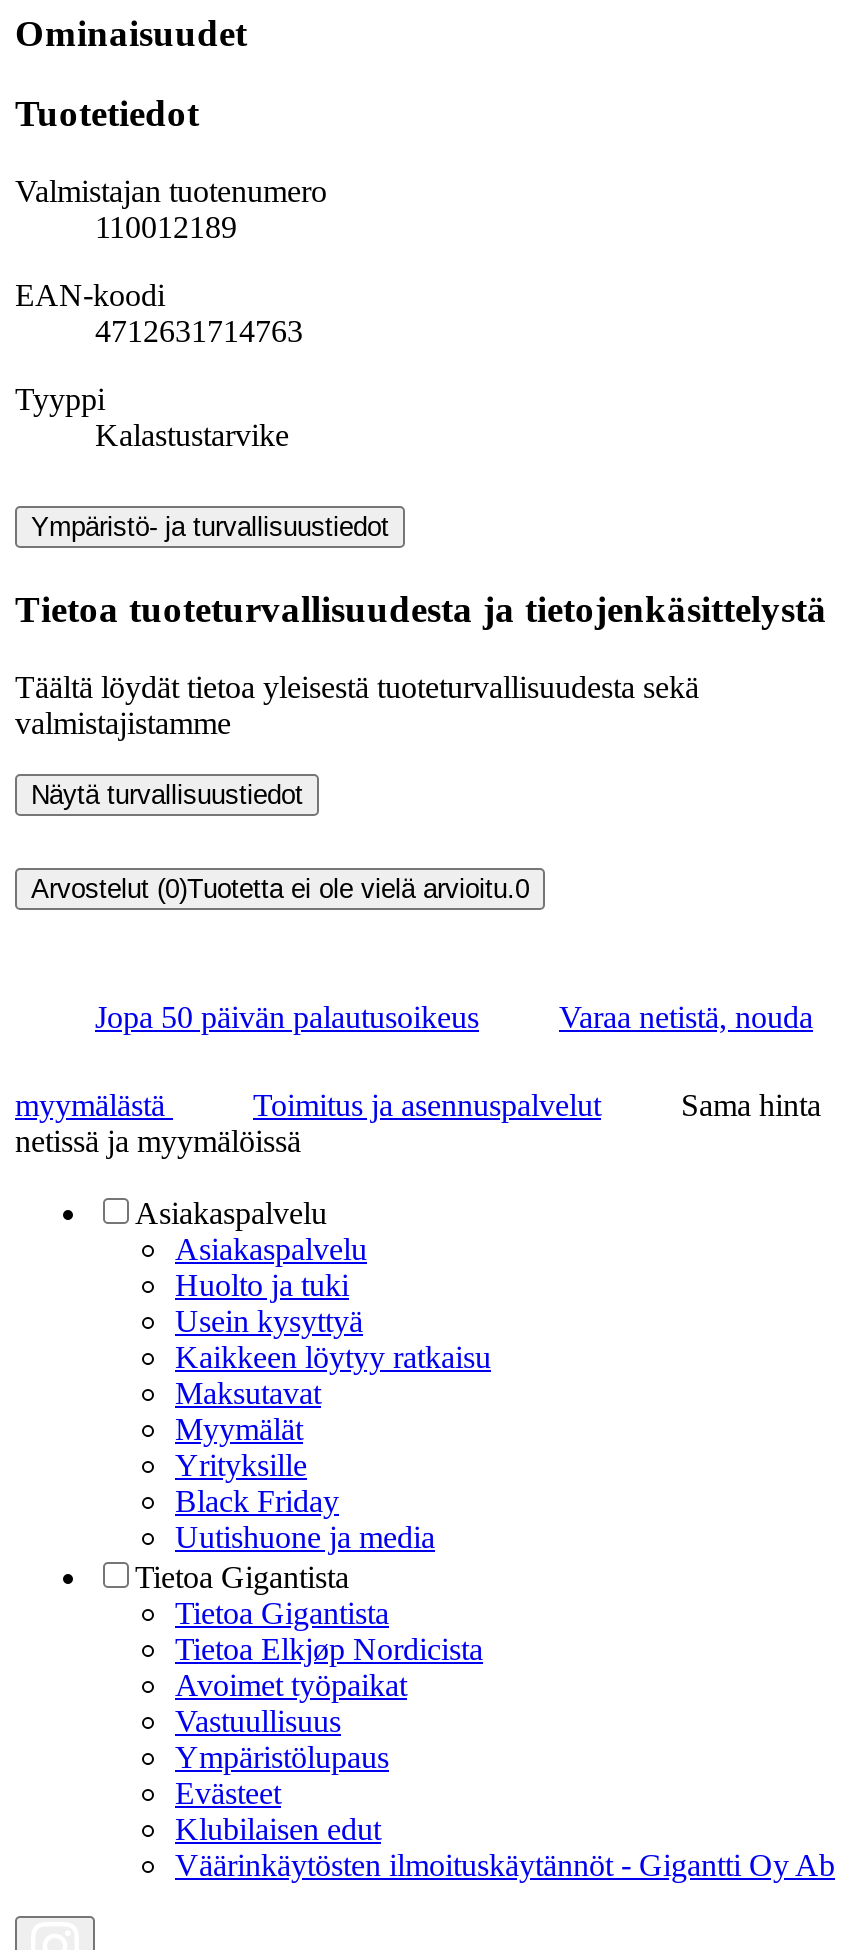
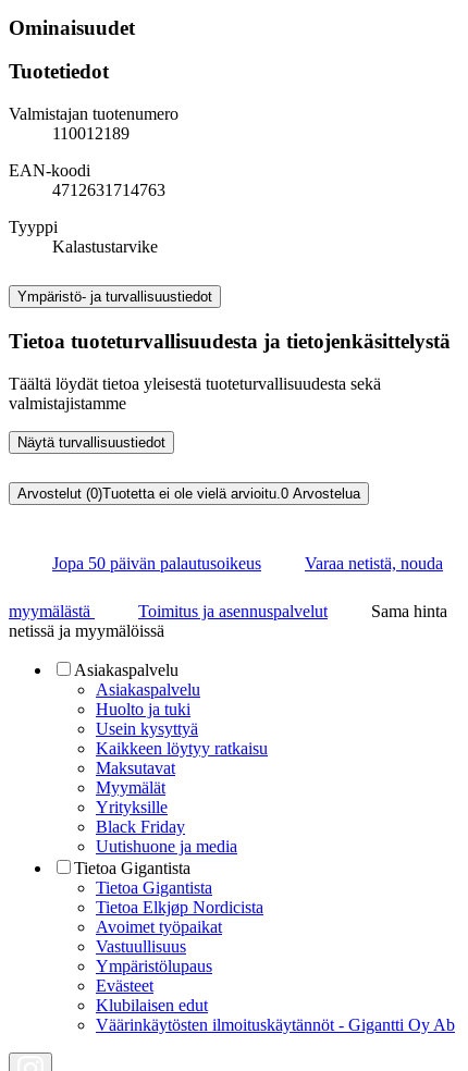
- Arvostelut (0)Tuotetta ei ole vielä arvioitu.0
+ Arvostelut (0)Tuotetta ei ole vielä arvioitu.0 Arvostelua
